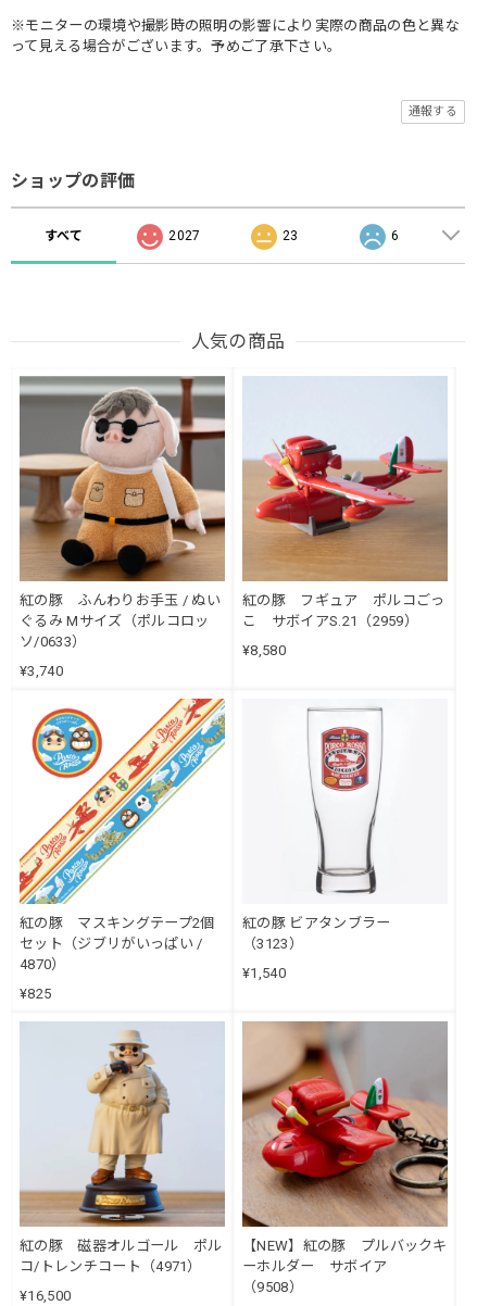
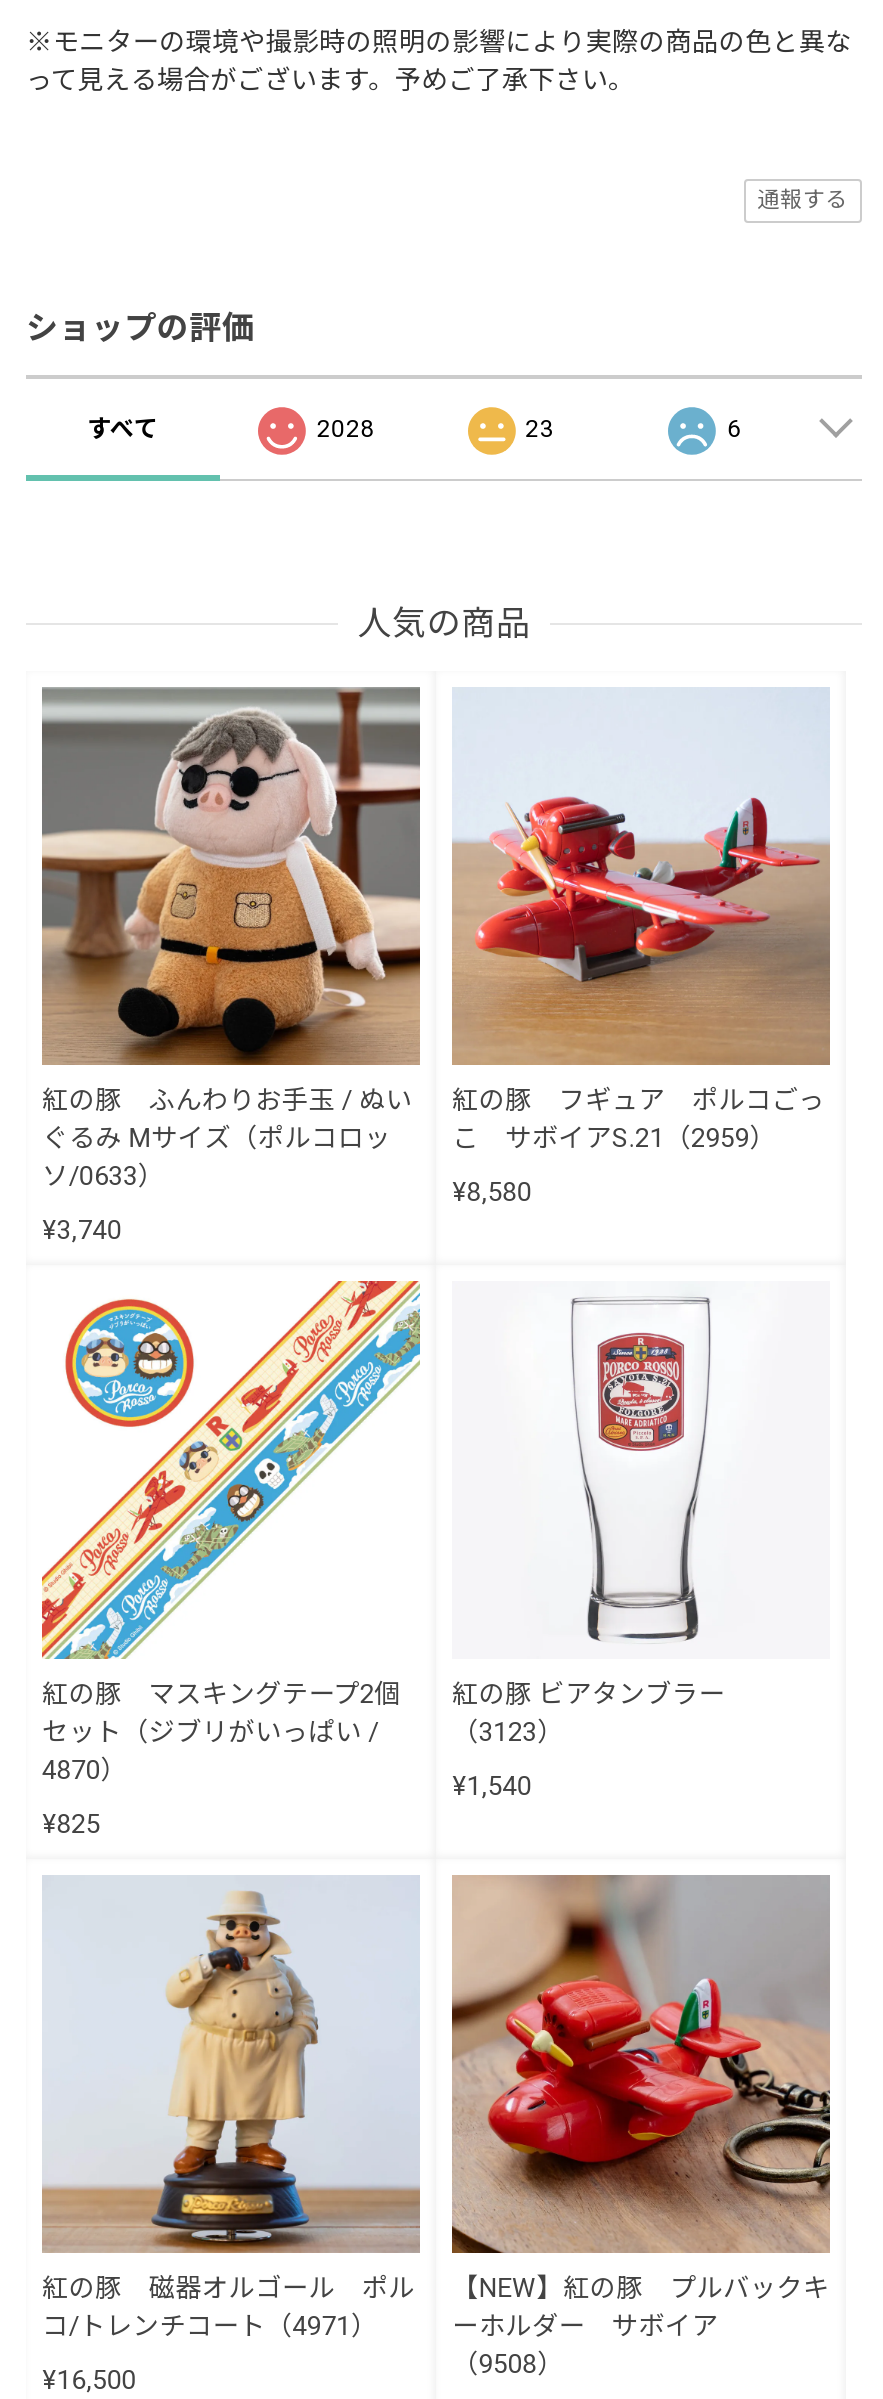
- 2027
+ 2028
